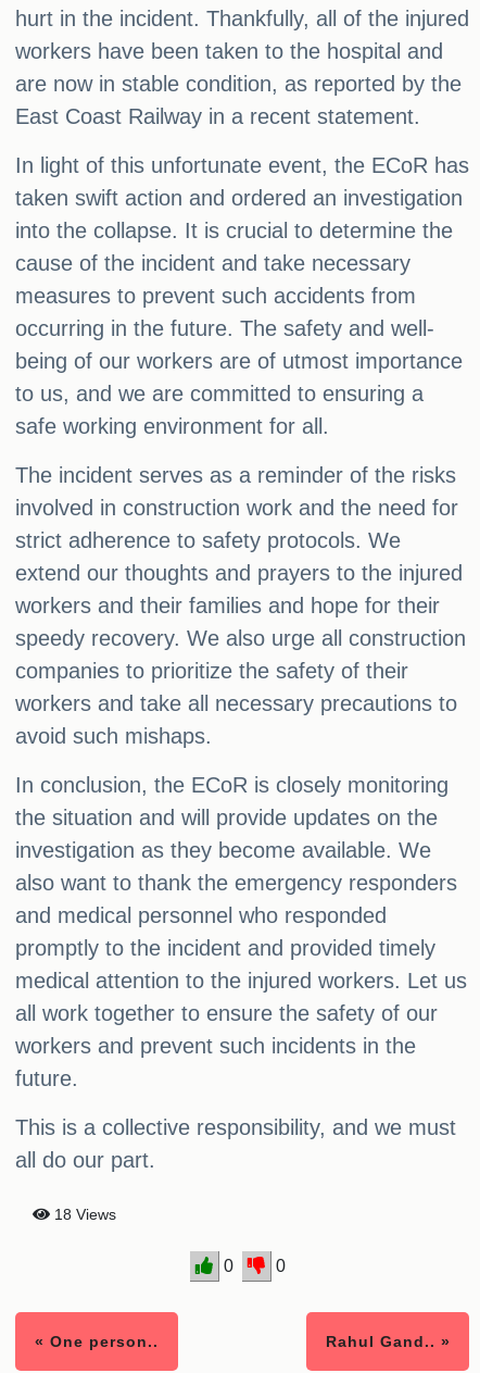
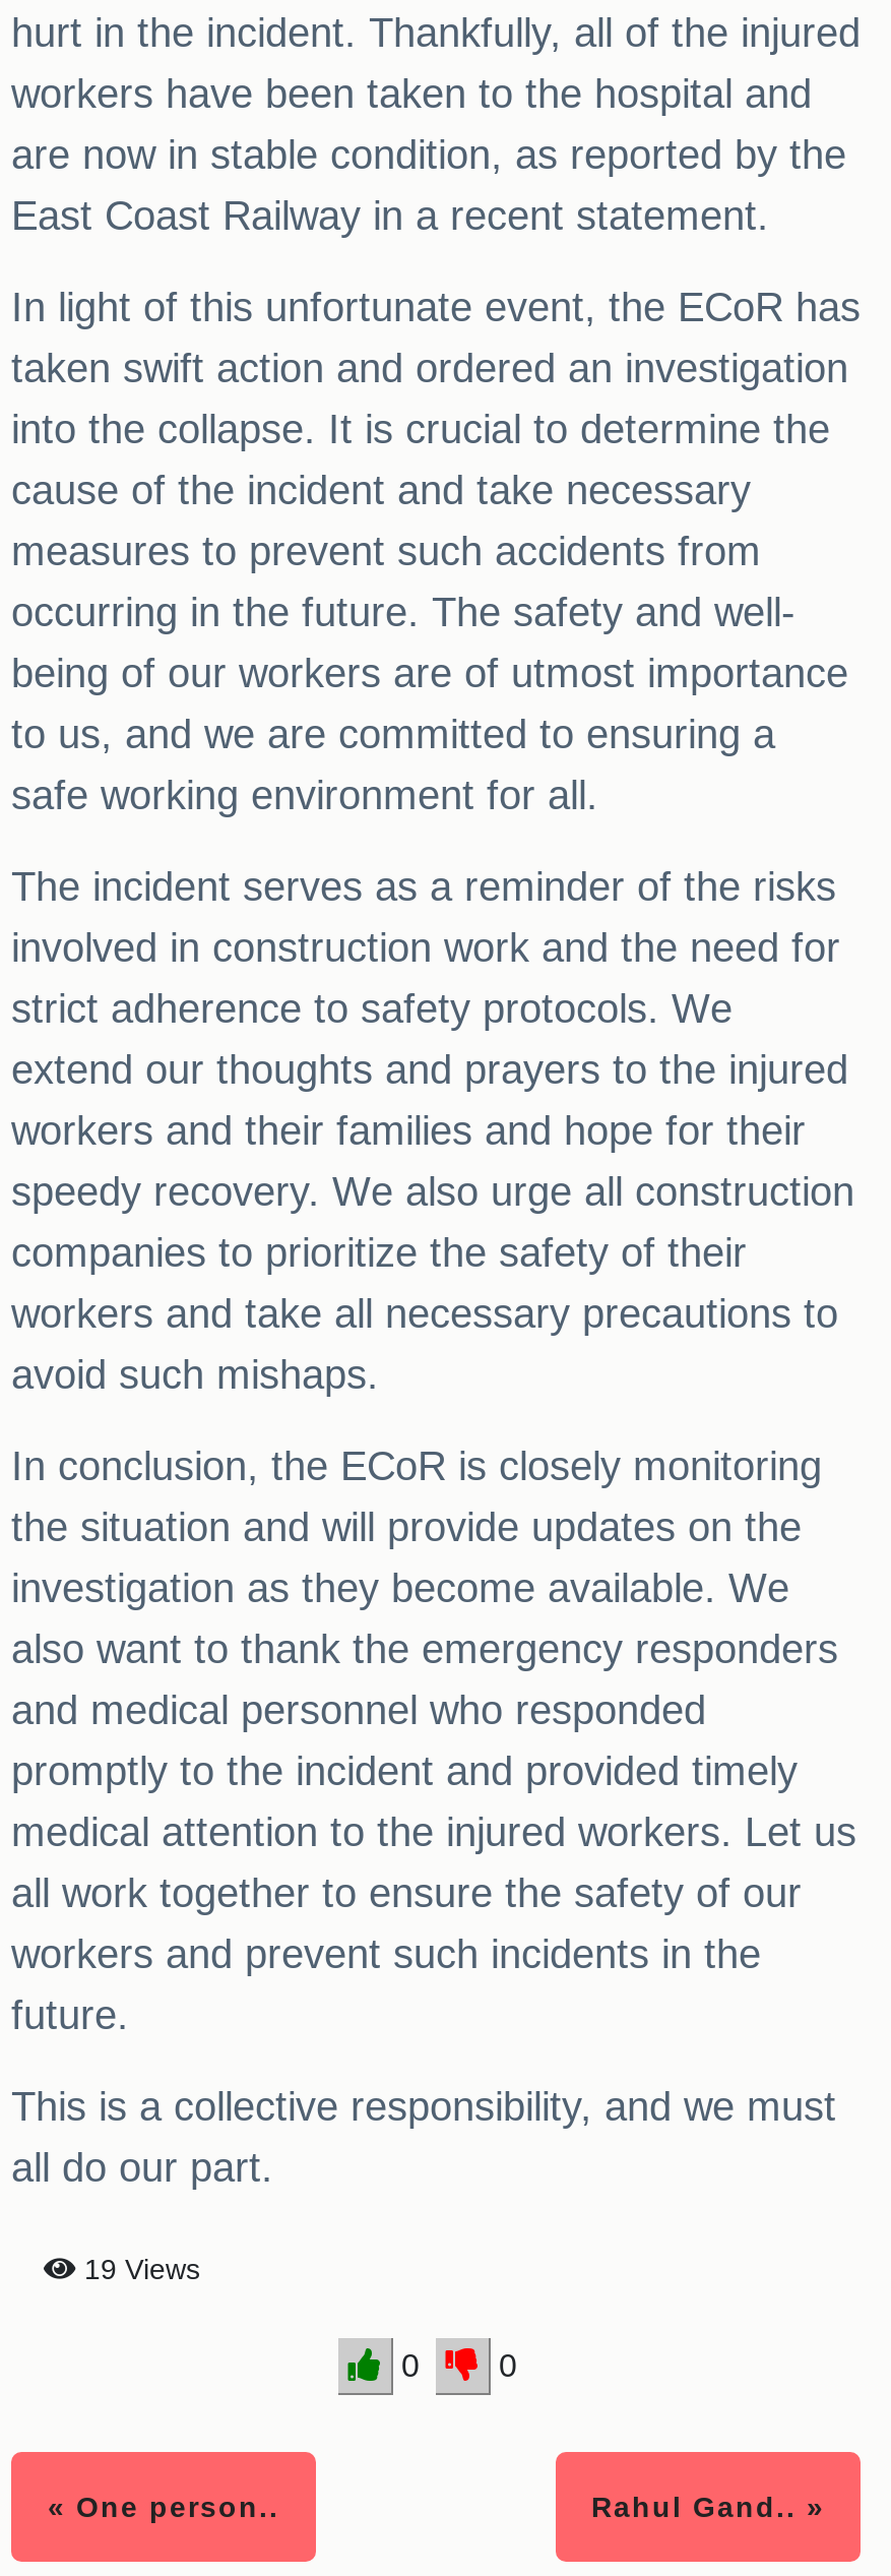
- 18 Views
+ 19 Views
